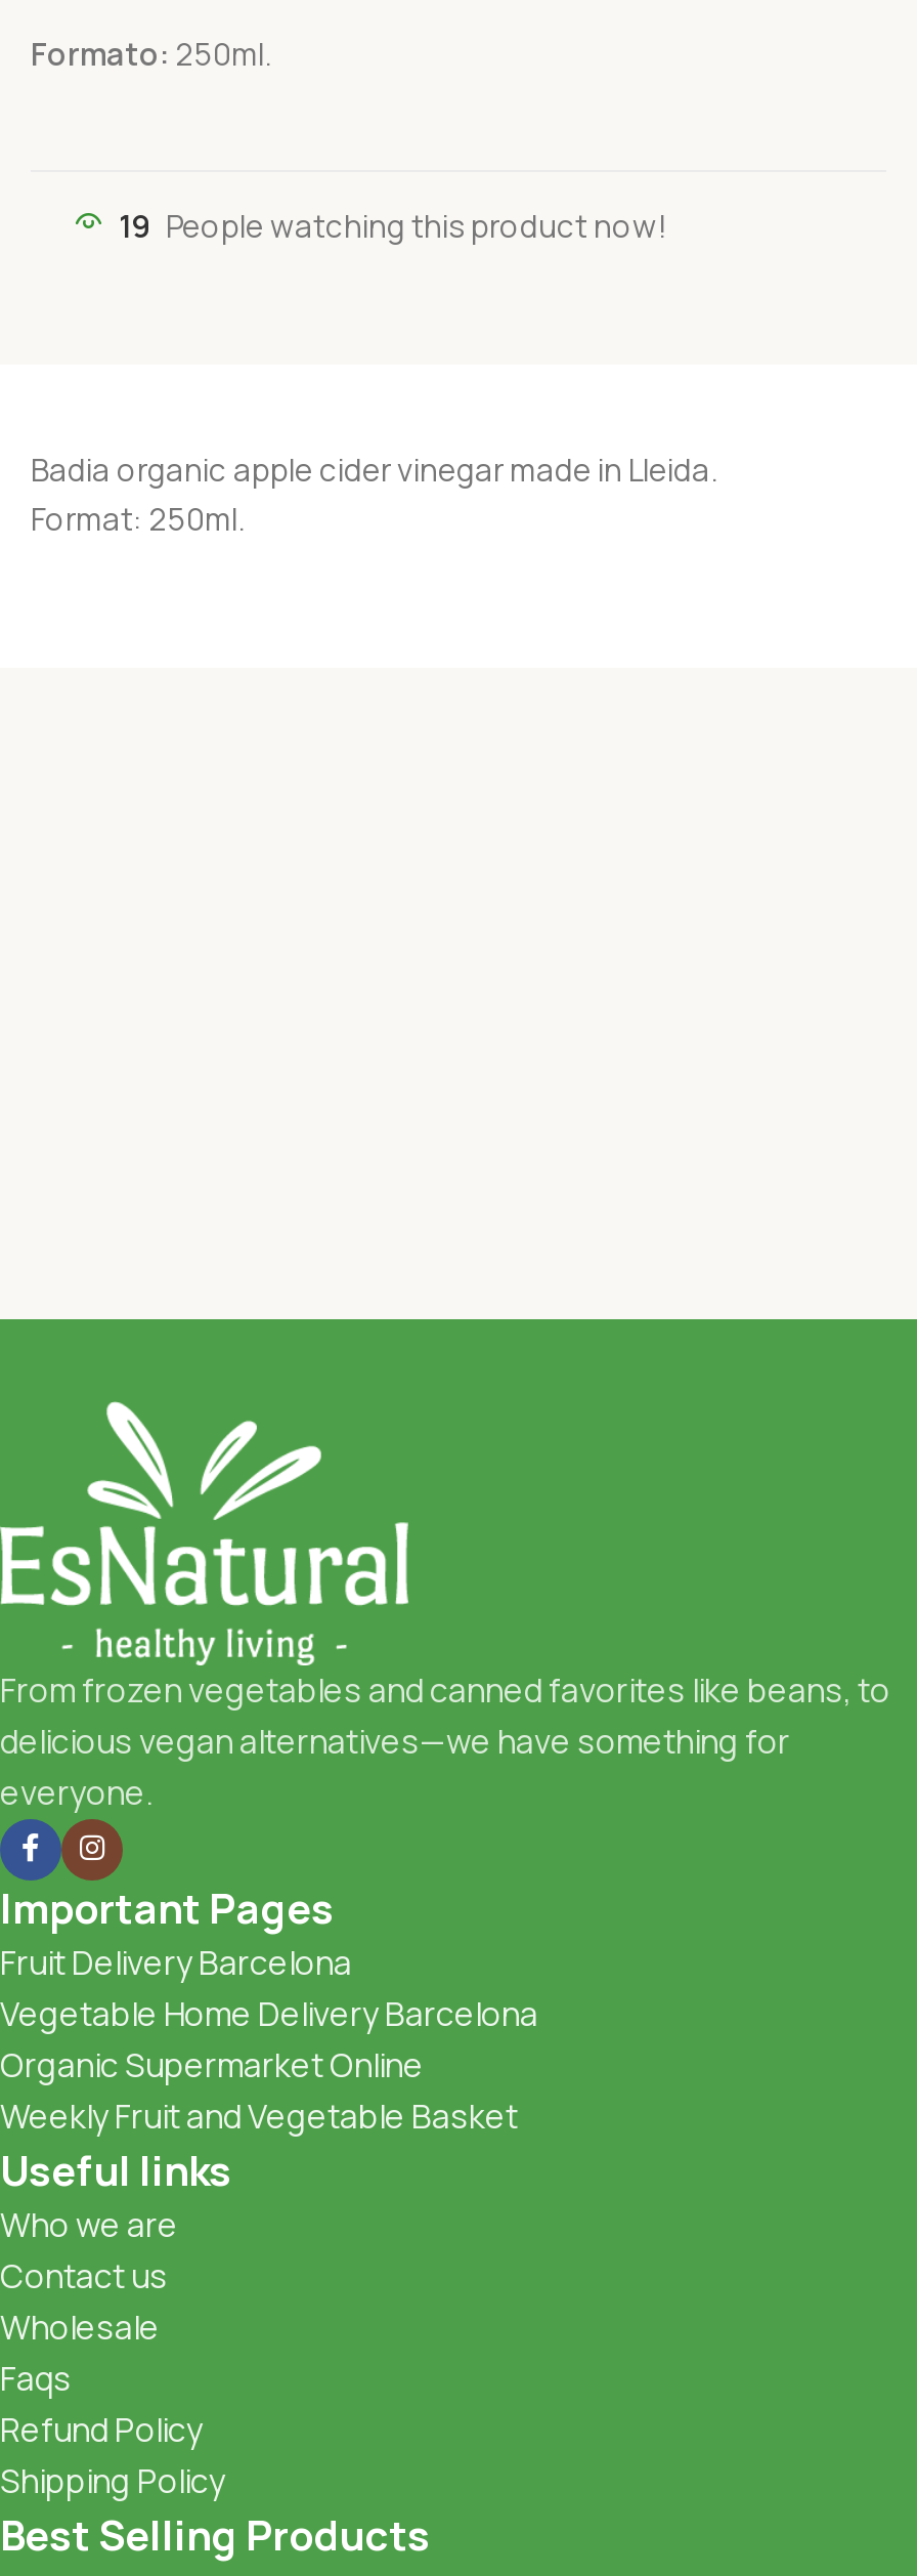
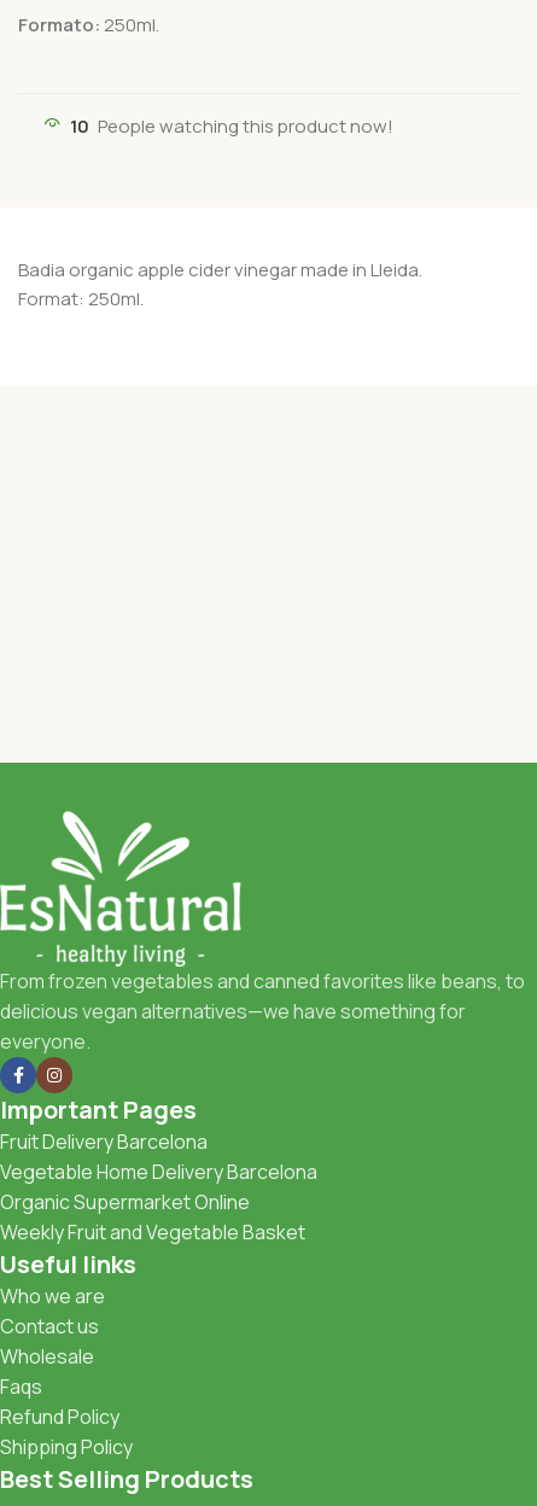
- 19 People watching this product now!
+ 10 People watching this product now!
